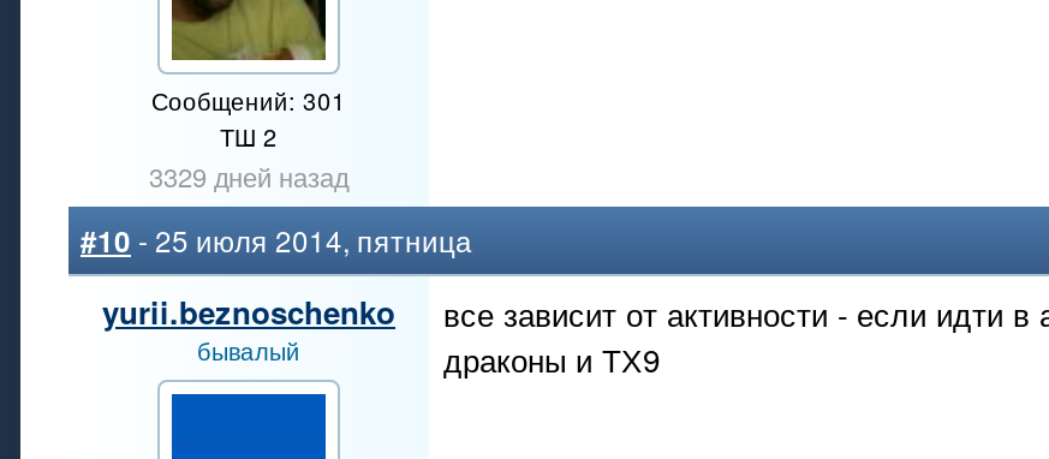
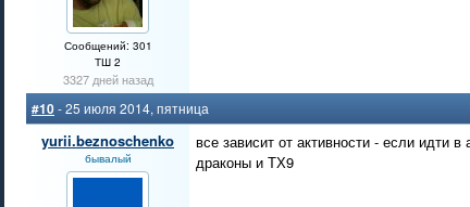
- 3329 дней назад
+ 3327 дней назад
